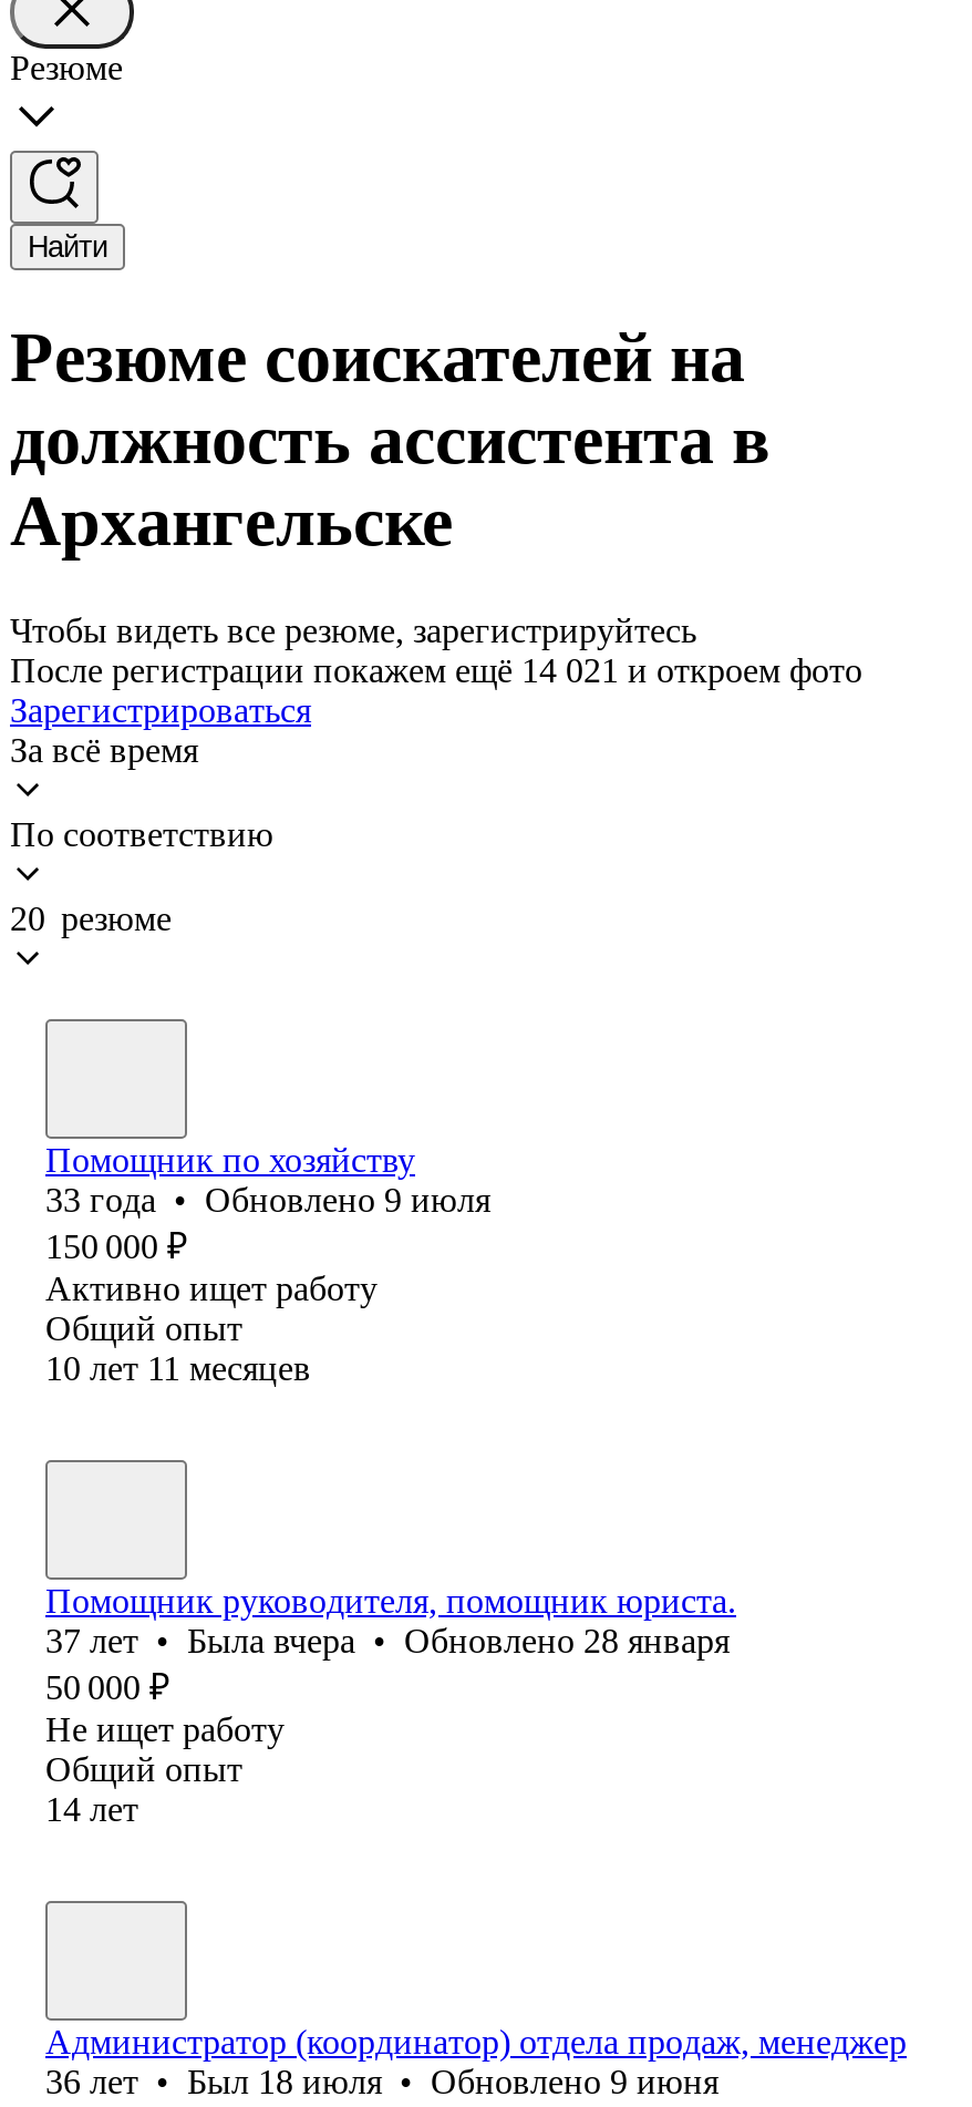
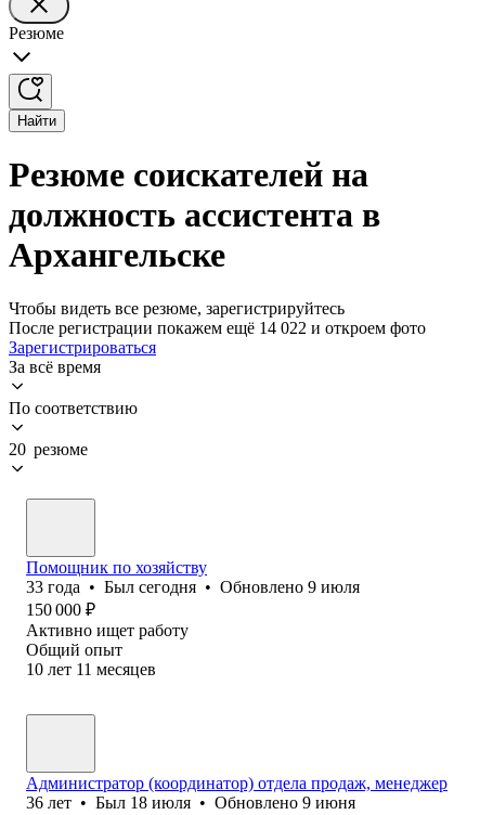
- После регистрации покажем ещё 14 021 и откроем фото
+ После регистрации покажем ещё 14 022 и откроем фото

- 33 года • Обновлено 9 июля
+ 33 года • Был сегодня • Обновлено 9 июля

- Помощник руководителя, помощник юриста.
- 37 лет • Была вчера • Обновлено 28 января
- 50 000 ₽
- Не ищет работу
- Общий опыт
- 14 лет
